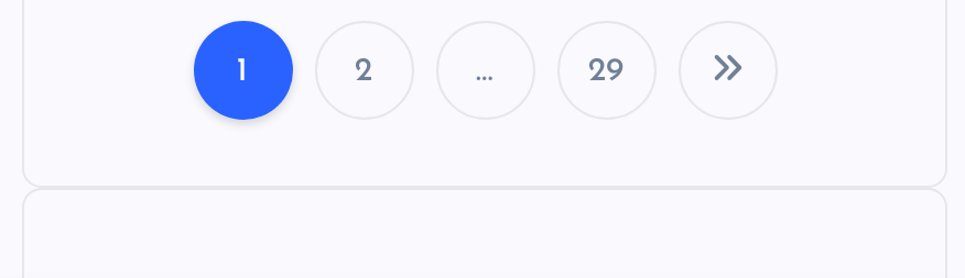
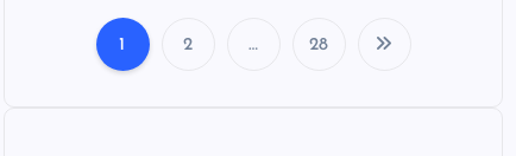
- 29
+ 28
